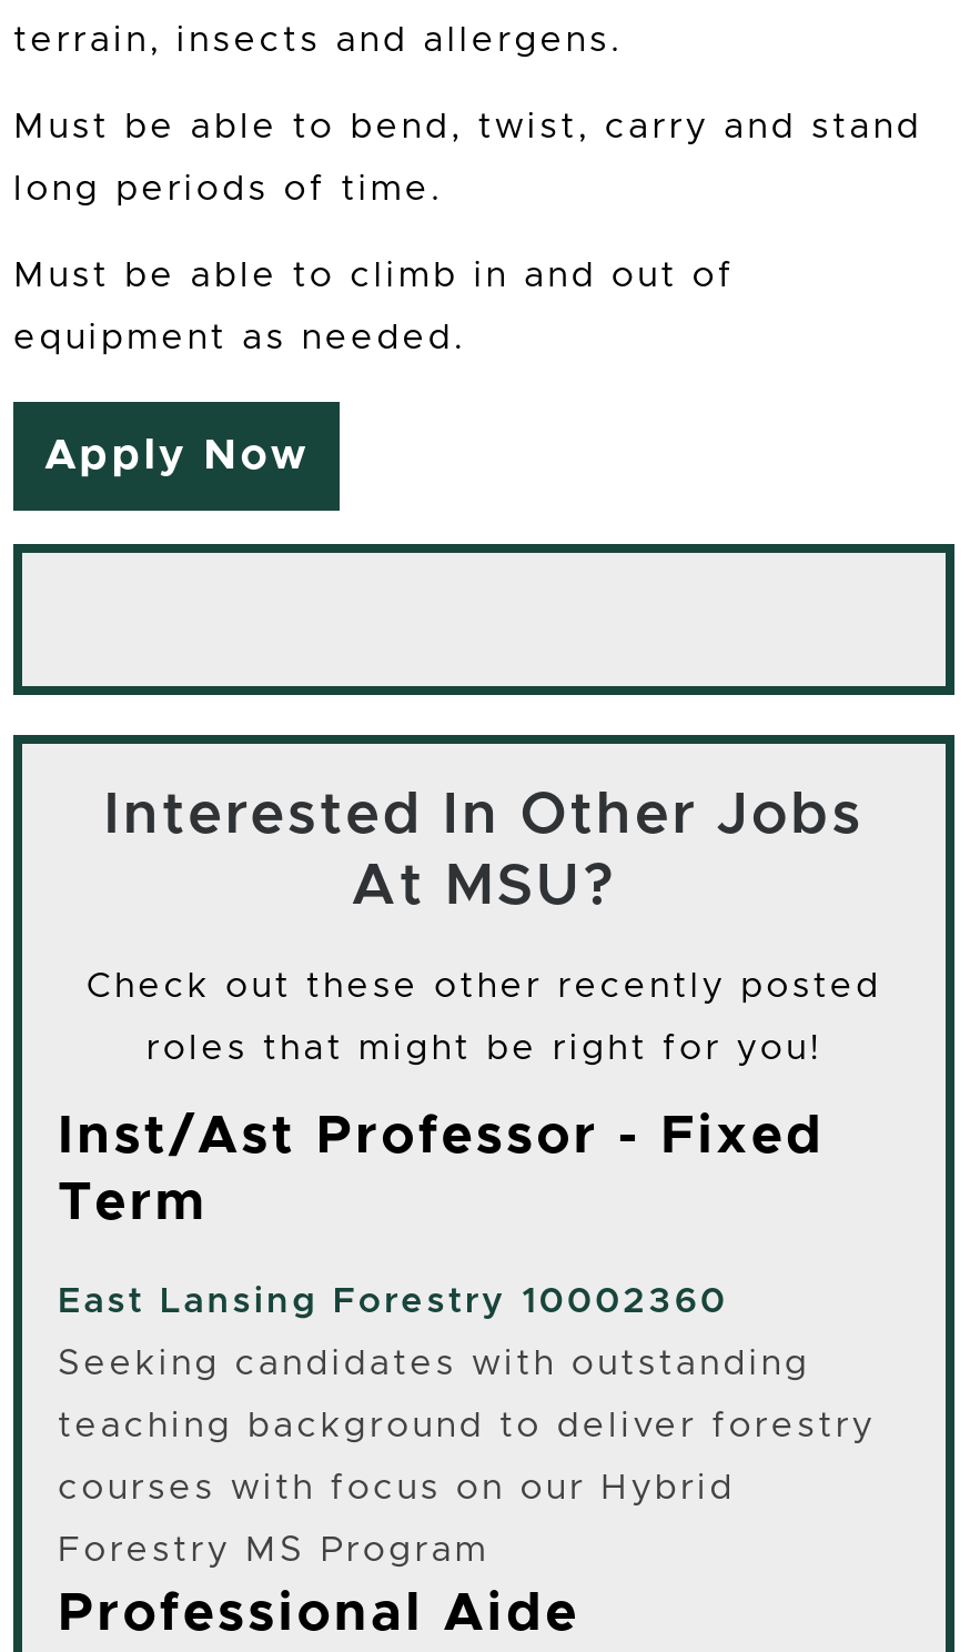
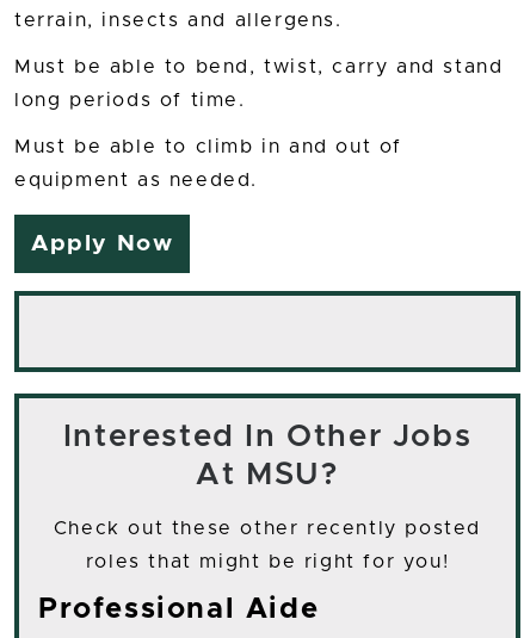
- Inst/Ast Professor - Fixed
- Term
- East Lansing Forestry 10002360
- Seeking candidates with outstanding
- teaching background to deliver forestry
- courses with focus on our Hybrid
- Forestry MS Program
